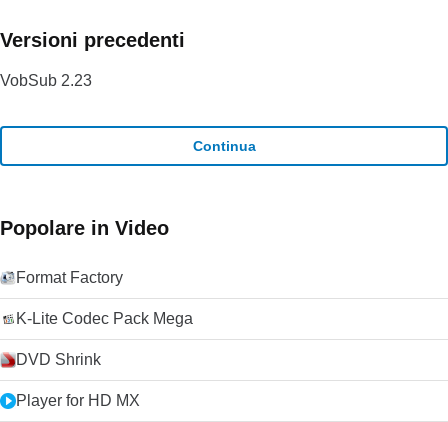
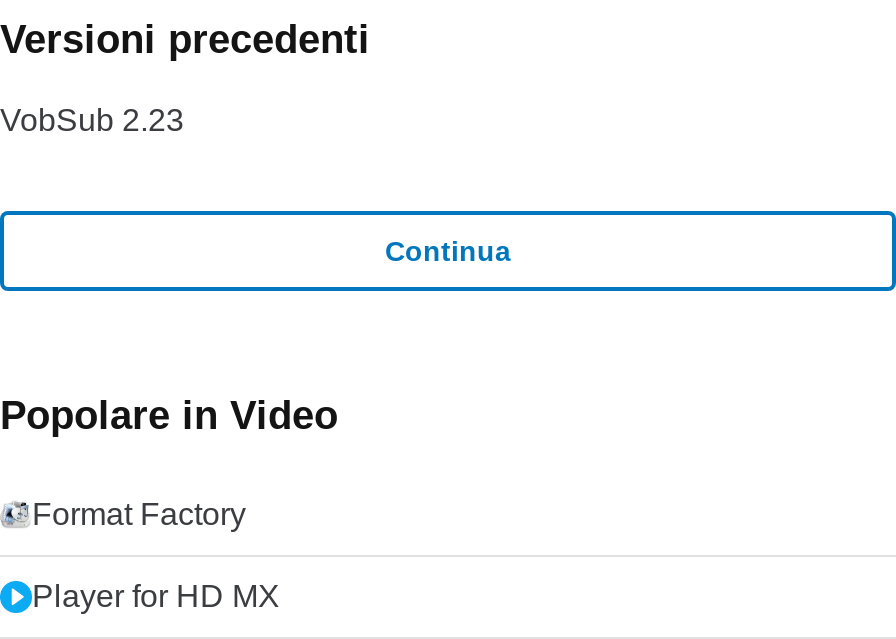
- K-Lite Codec Pack Mega
- DVD Shrink
